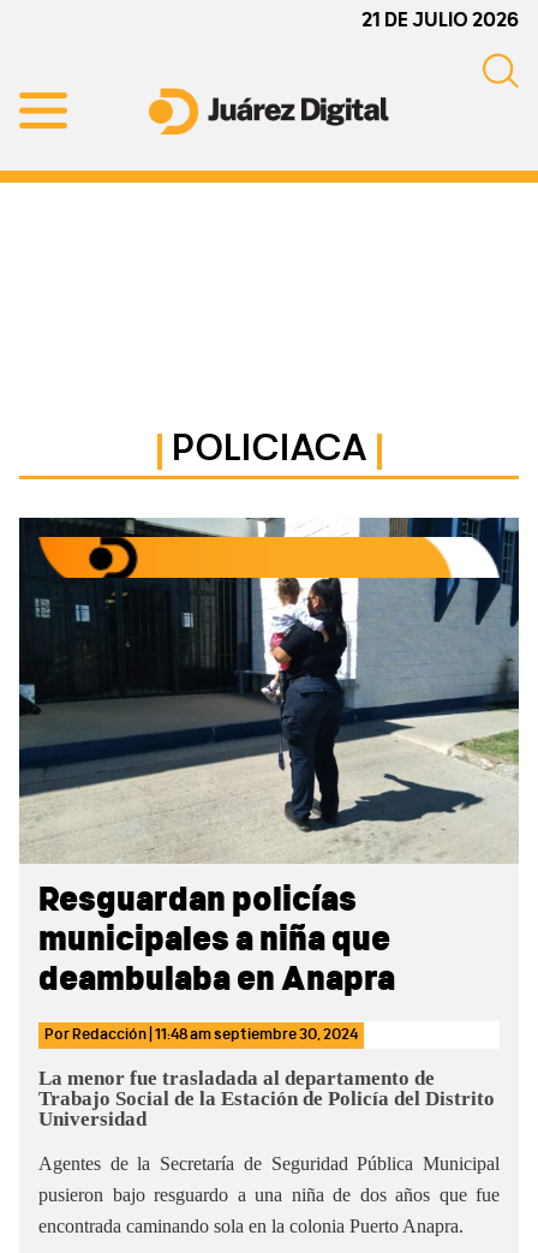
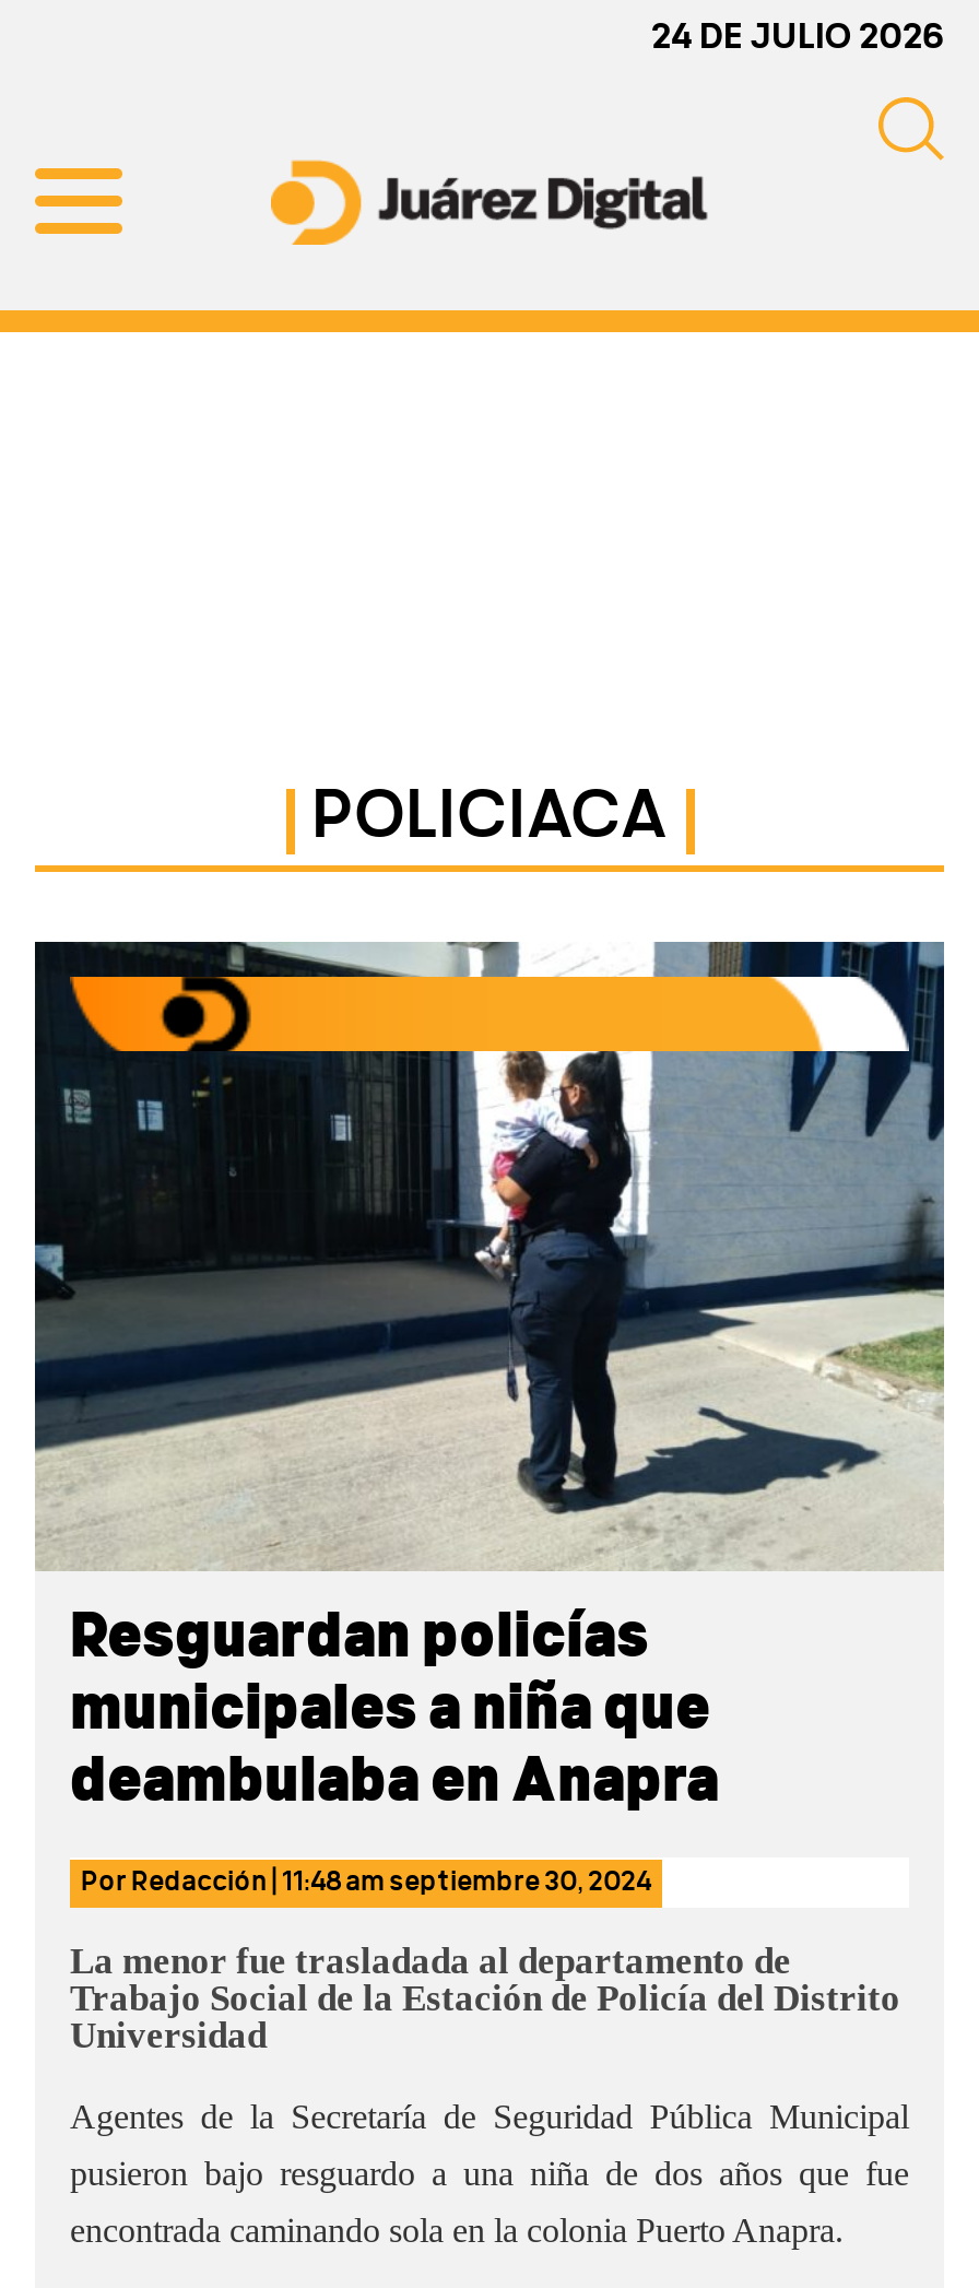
- 21 DE JULIO 2026
+ 24 DE JULIO 2026
